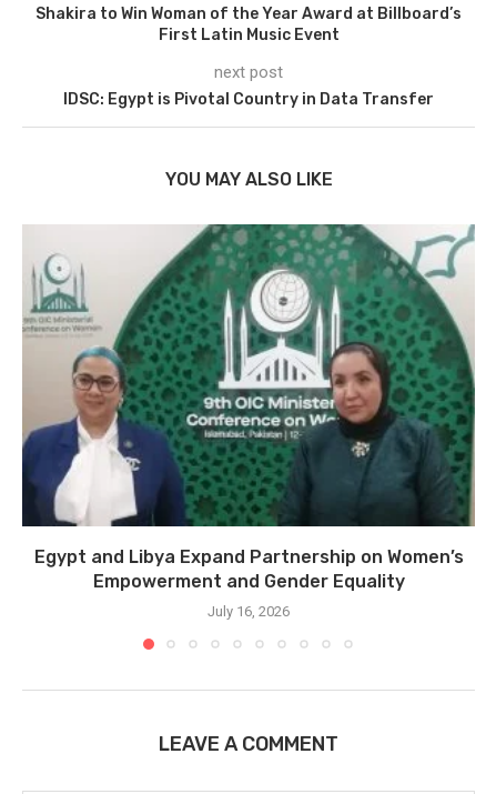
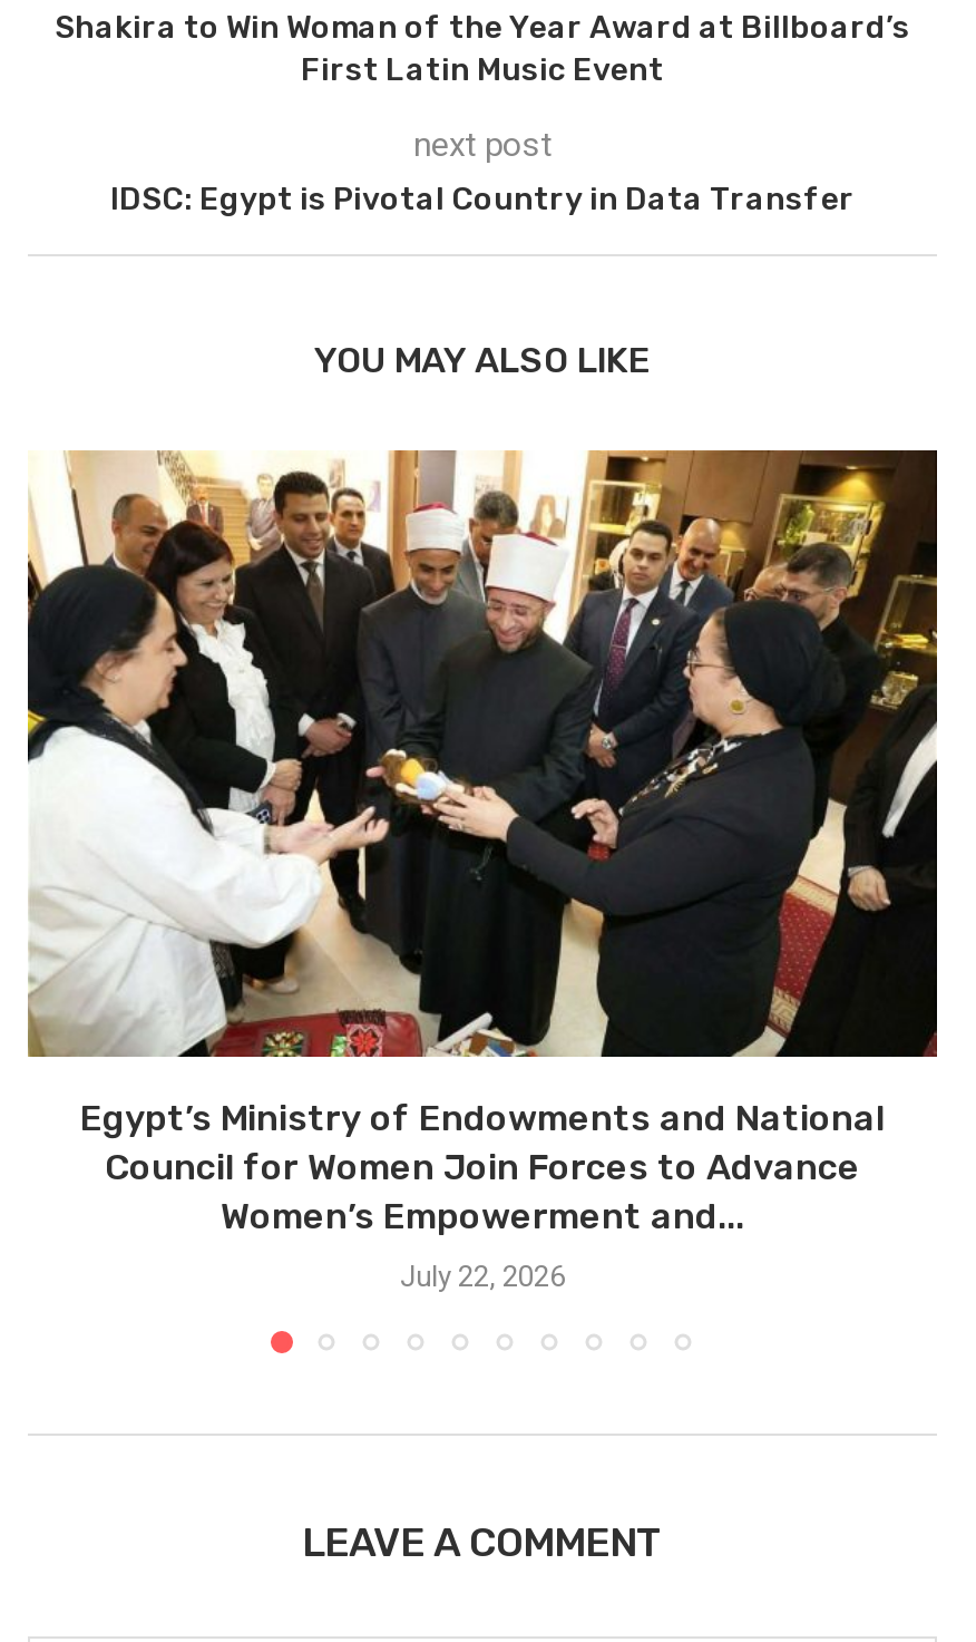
- [image]
- Egypt and Libya Expand Partnership on Women’s
- Empowerment and Gender Equality
+ [image]
+ Egypt’s Ministry of Endowments and National
+ Council for Women Join Forces to Advance
+ Women’s Empowerment and...

- July 16, 2026
+ July 22, 2026
